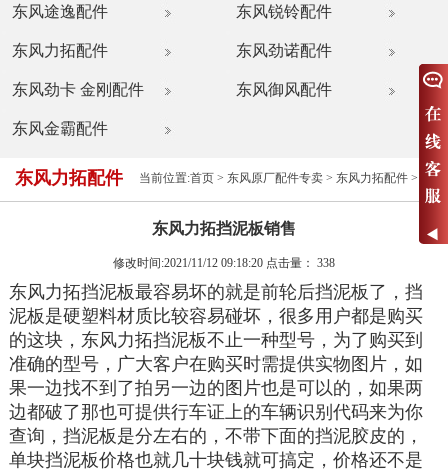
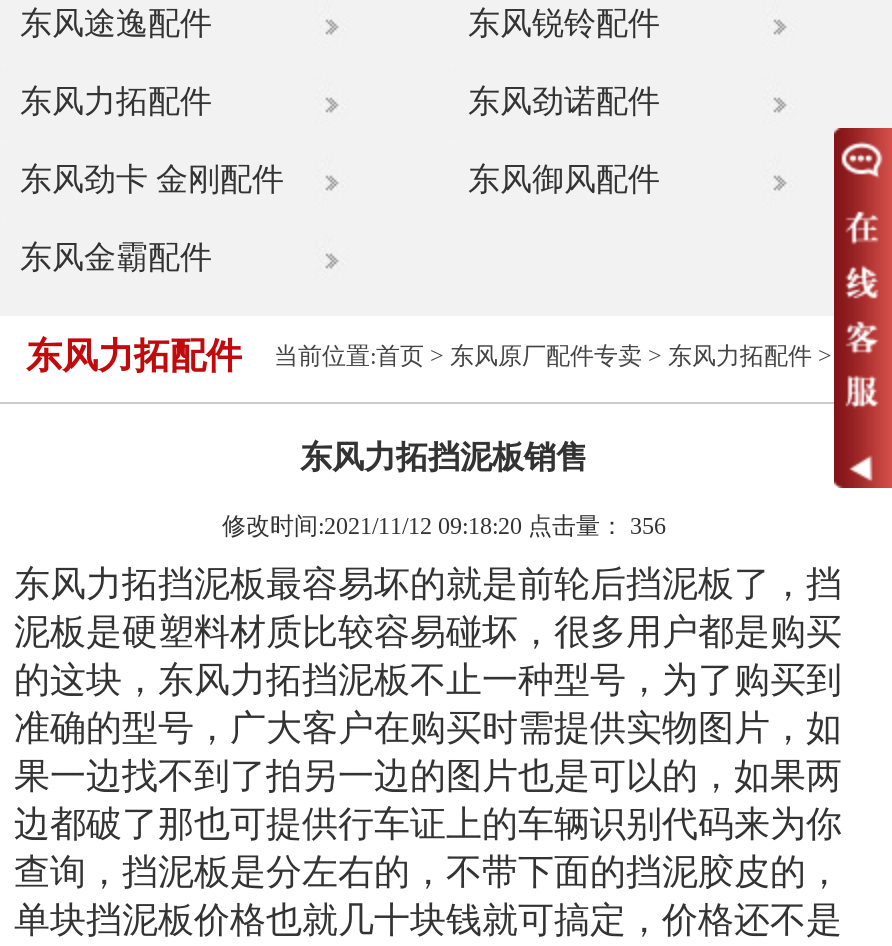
- 修改时间:2021/11/12 09:18:20 点击量：338
+ 修改时间:2021/11/12 09:18:20 点击量：356
